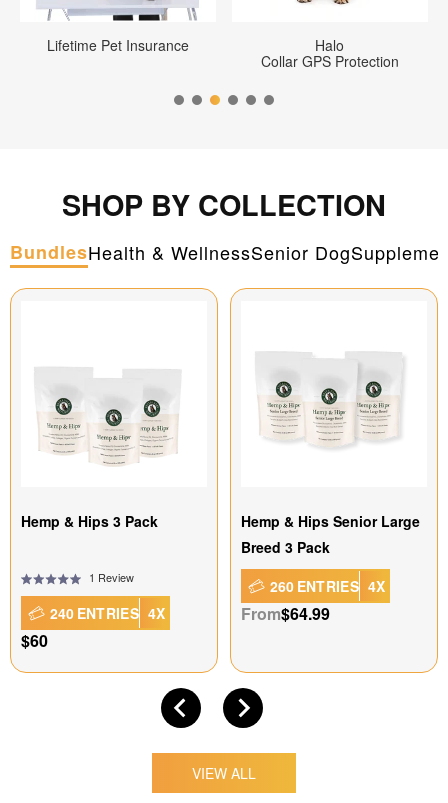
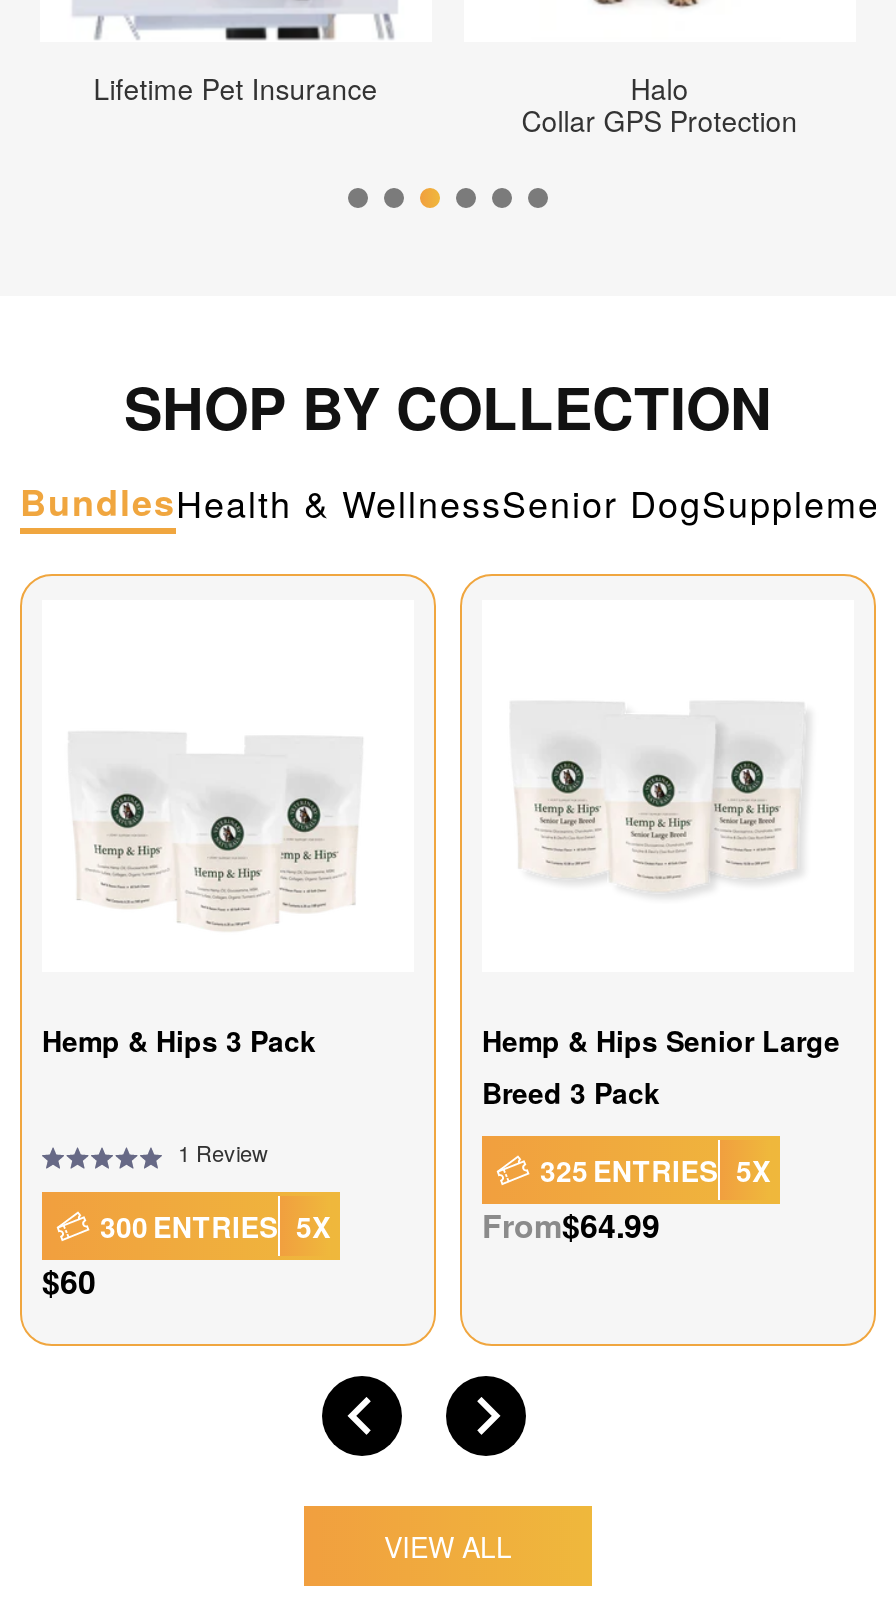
- 260 ENTRIES 4X
+ 325 ENTRIES 5X

- 240 ENTRIES 4X
+ 300 ENTRIES 5X
